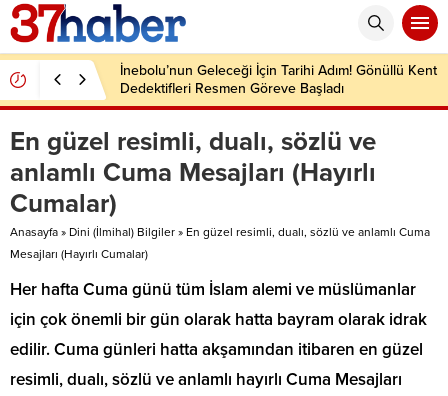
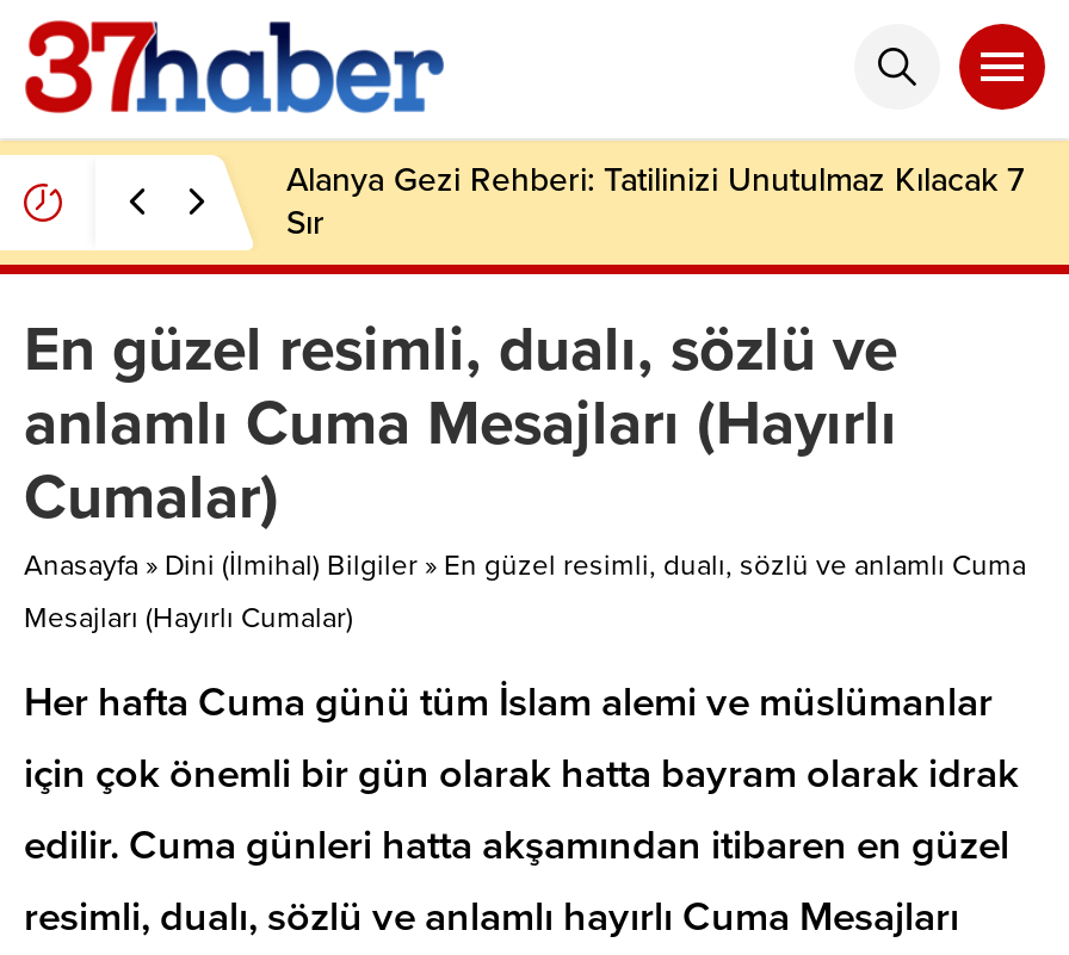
- İnebolu’nun Geleceği İçin Tarihi Adım! Gönüllü Kent
- Dedektifleri Resmen Göreve Başladı
+ Alanya Gezi Rehberi: Tatilinizi Unutulmaz Kılacak 7
+ Sır
